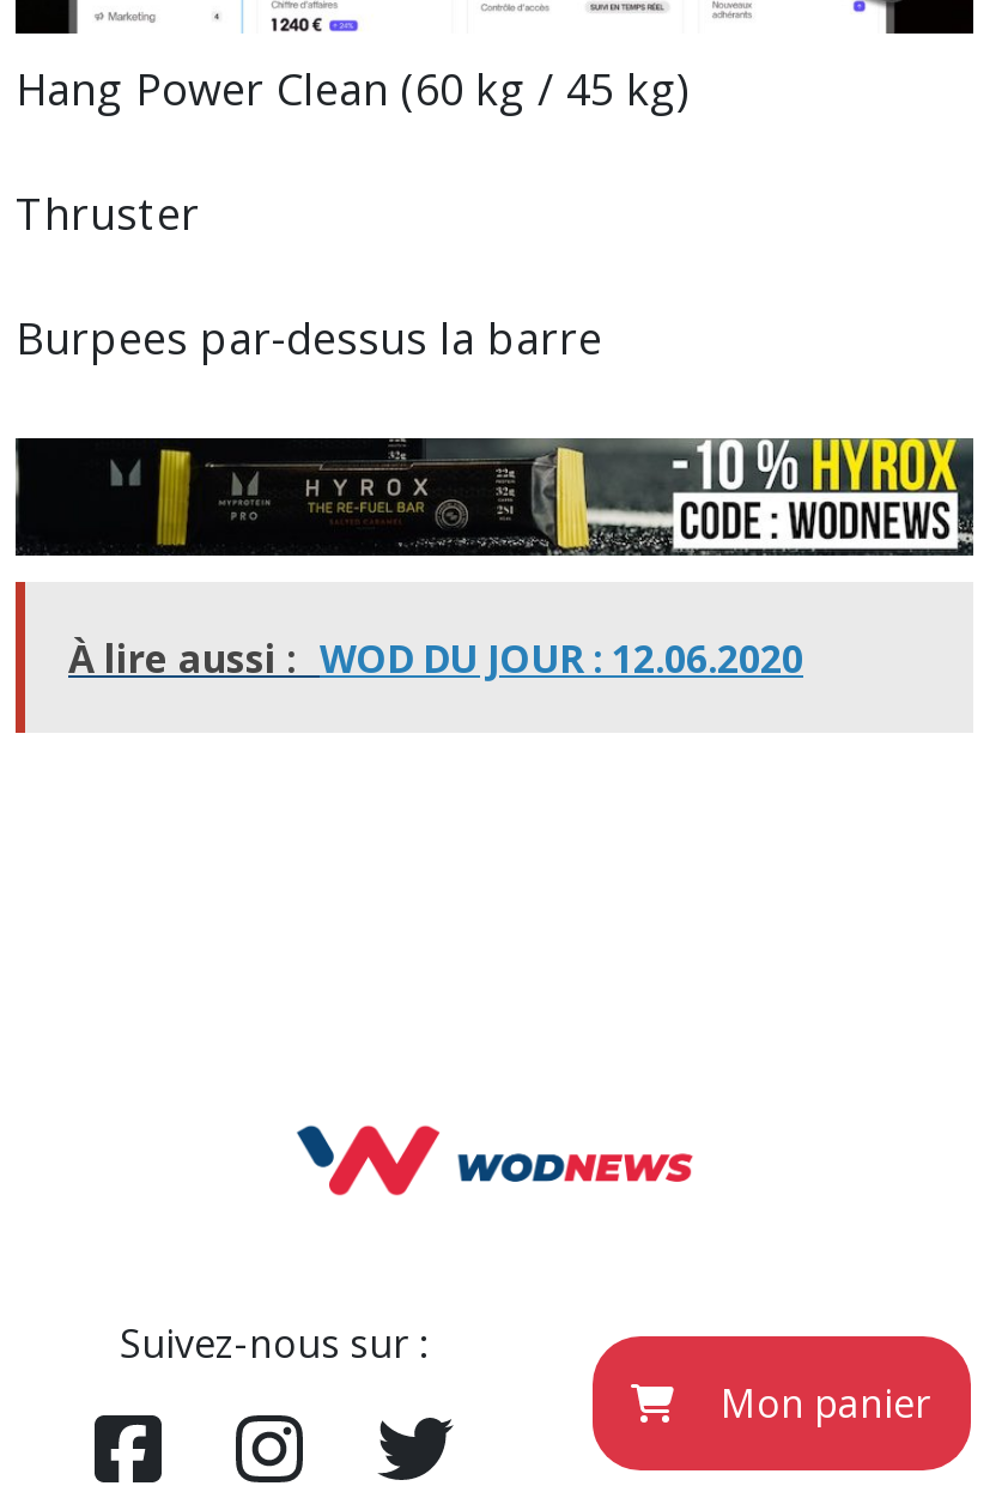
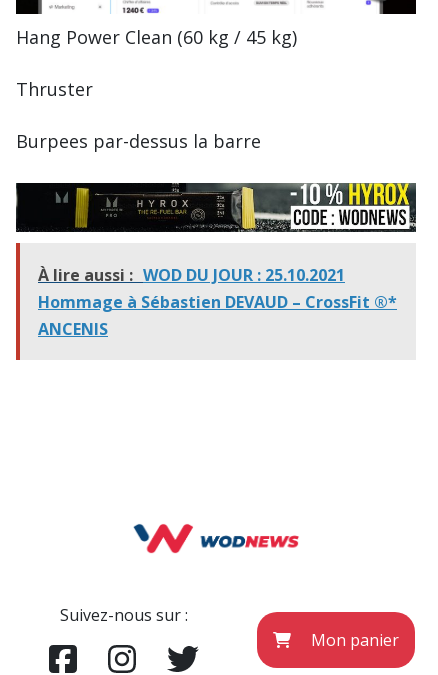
- À lire aussi : WOD DU JOUR : 12.06.2020
+ À lire aussi : WOD DU JOUR : 25.10.2021
+ Hommage à Sébastien DEVAUD – CrossFit ®*
+ ANCENIS
